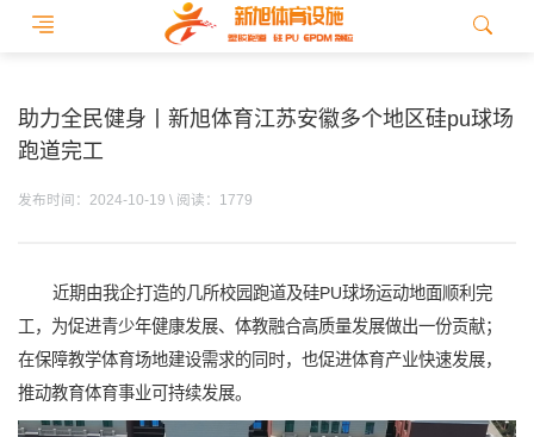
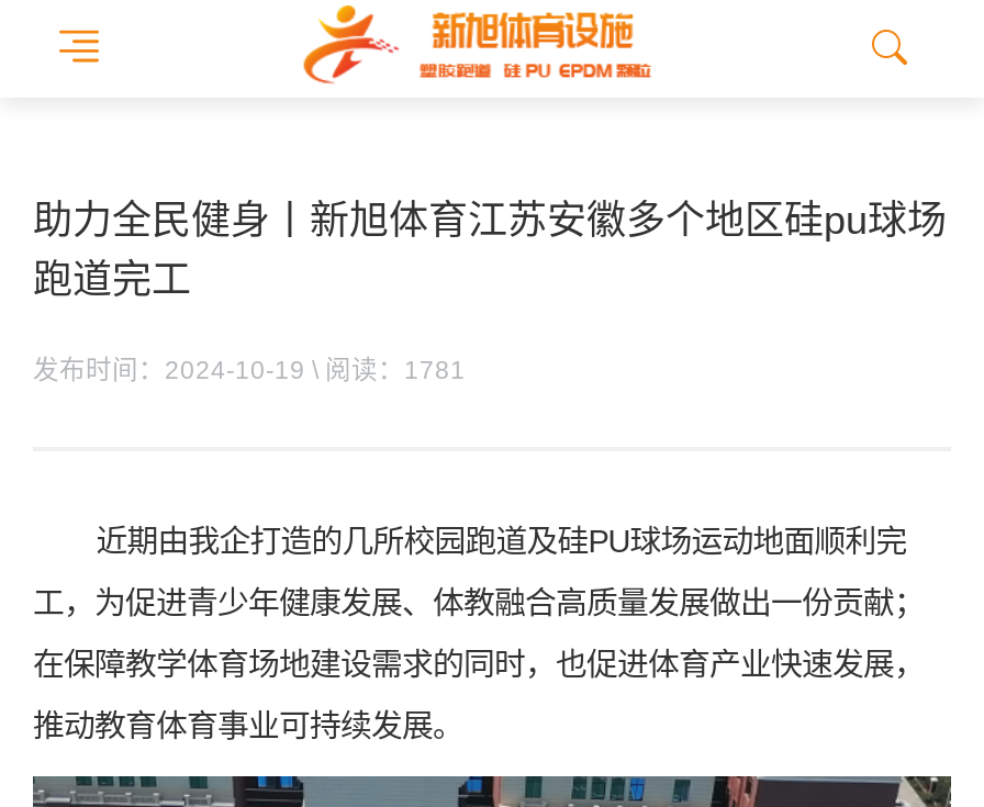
- 发布时间：2024-10-19 \ 阅读：1779
+ 发布时间：2024-10-19 \ 阅读：1781
